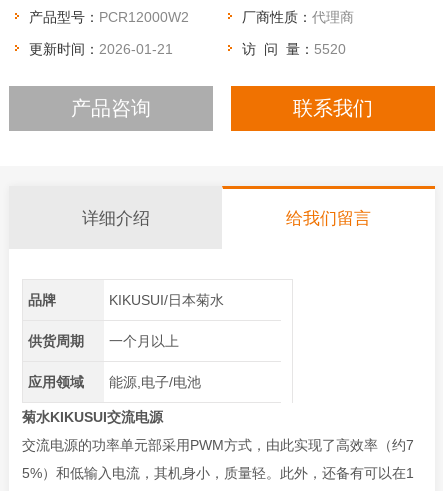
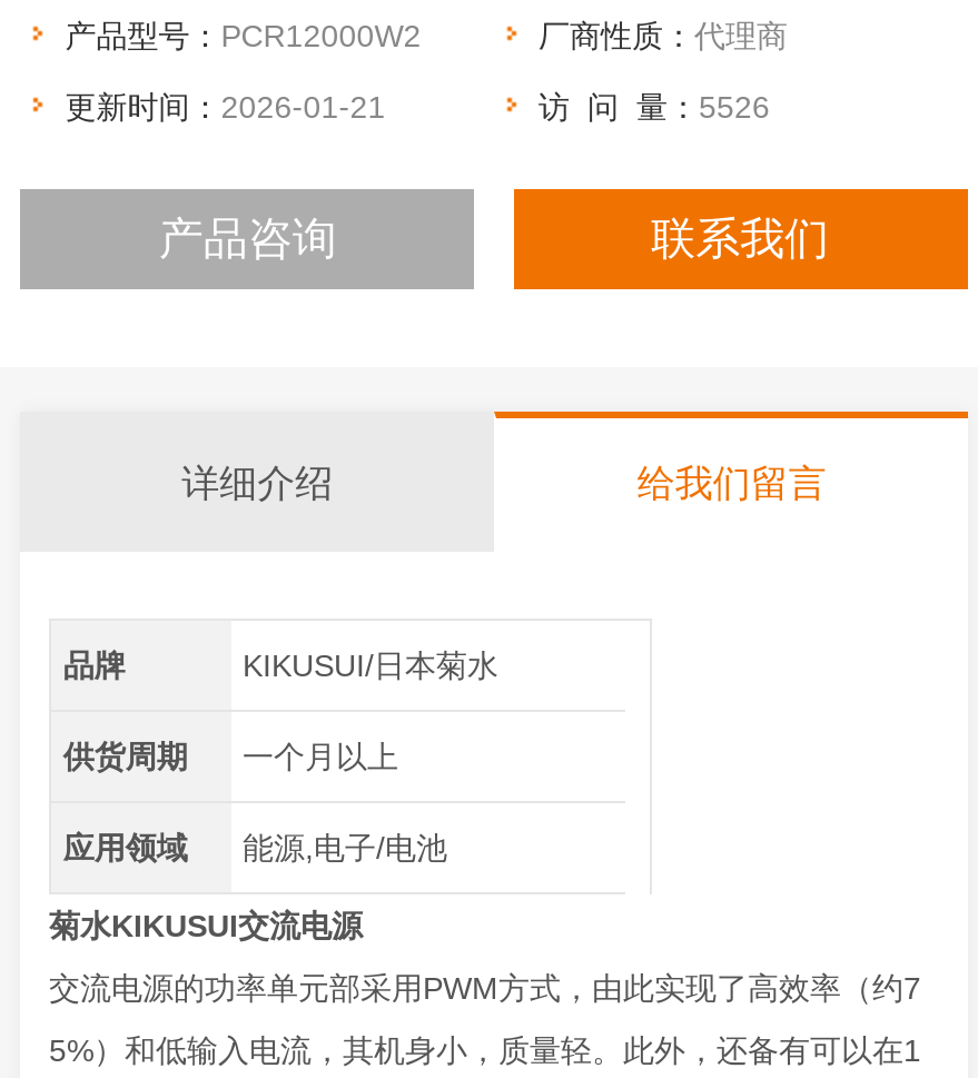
- 访 问 量：5520
+ 访 问 量：5526
